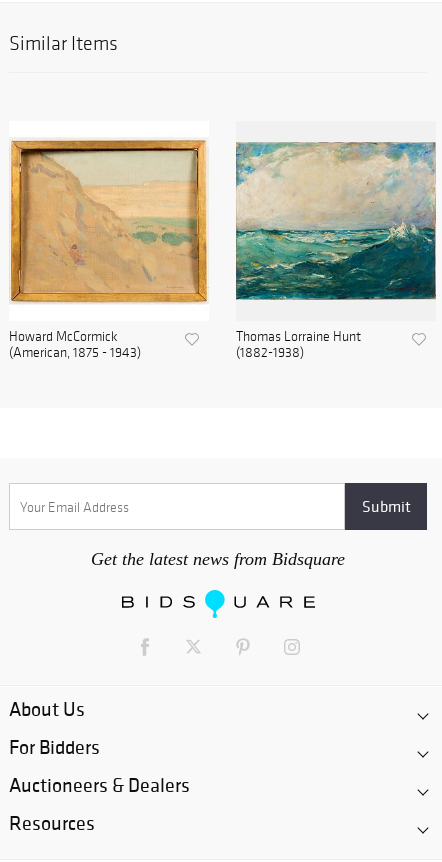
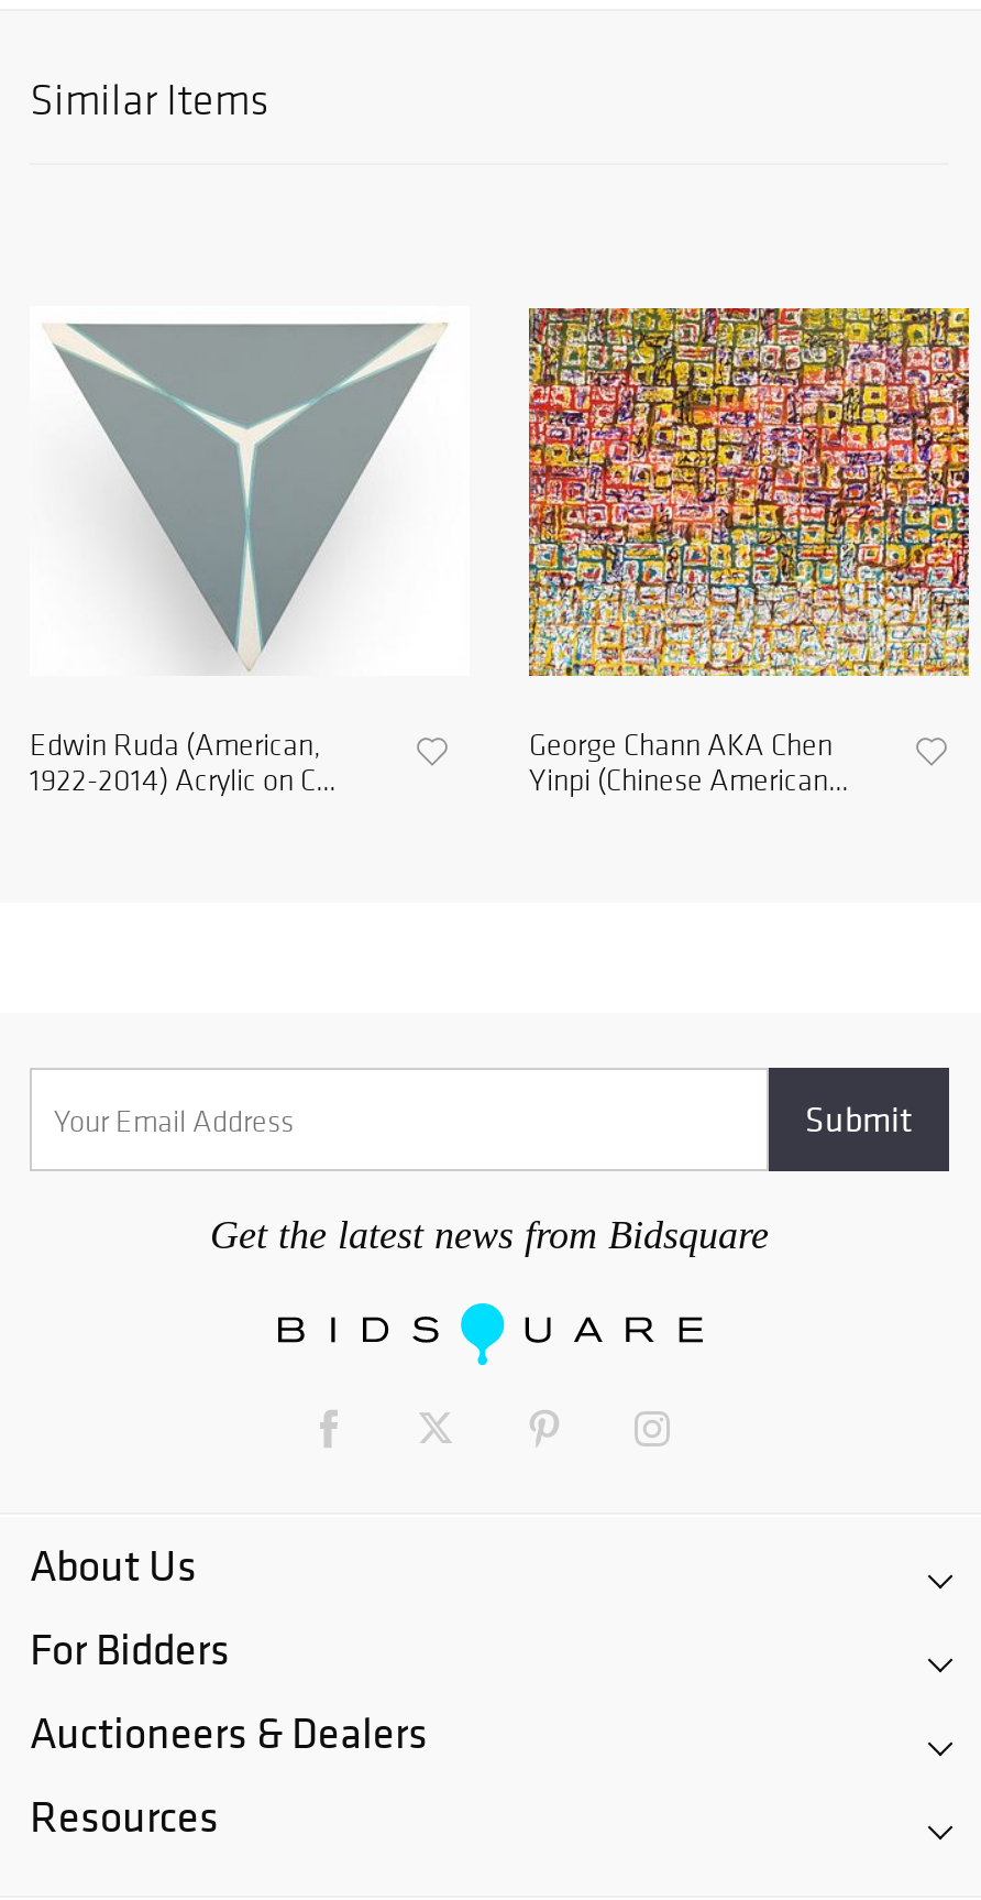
- [image]
- Howard McCormick
- (American, 1875 - 1943)
+ [image]
+ Edwin Ruda (American,
+ 1922-2014) Acrylic on C...

- [image]
- Thomas Lorraine Hunt
- (1882-1938)
+ [image]
+ George Chann AKA Chen
+ Yinpi (Chinese American...
